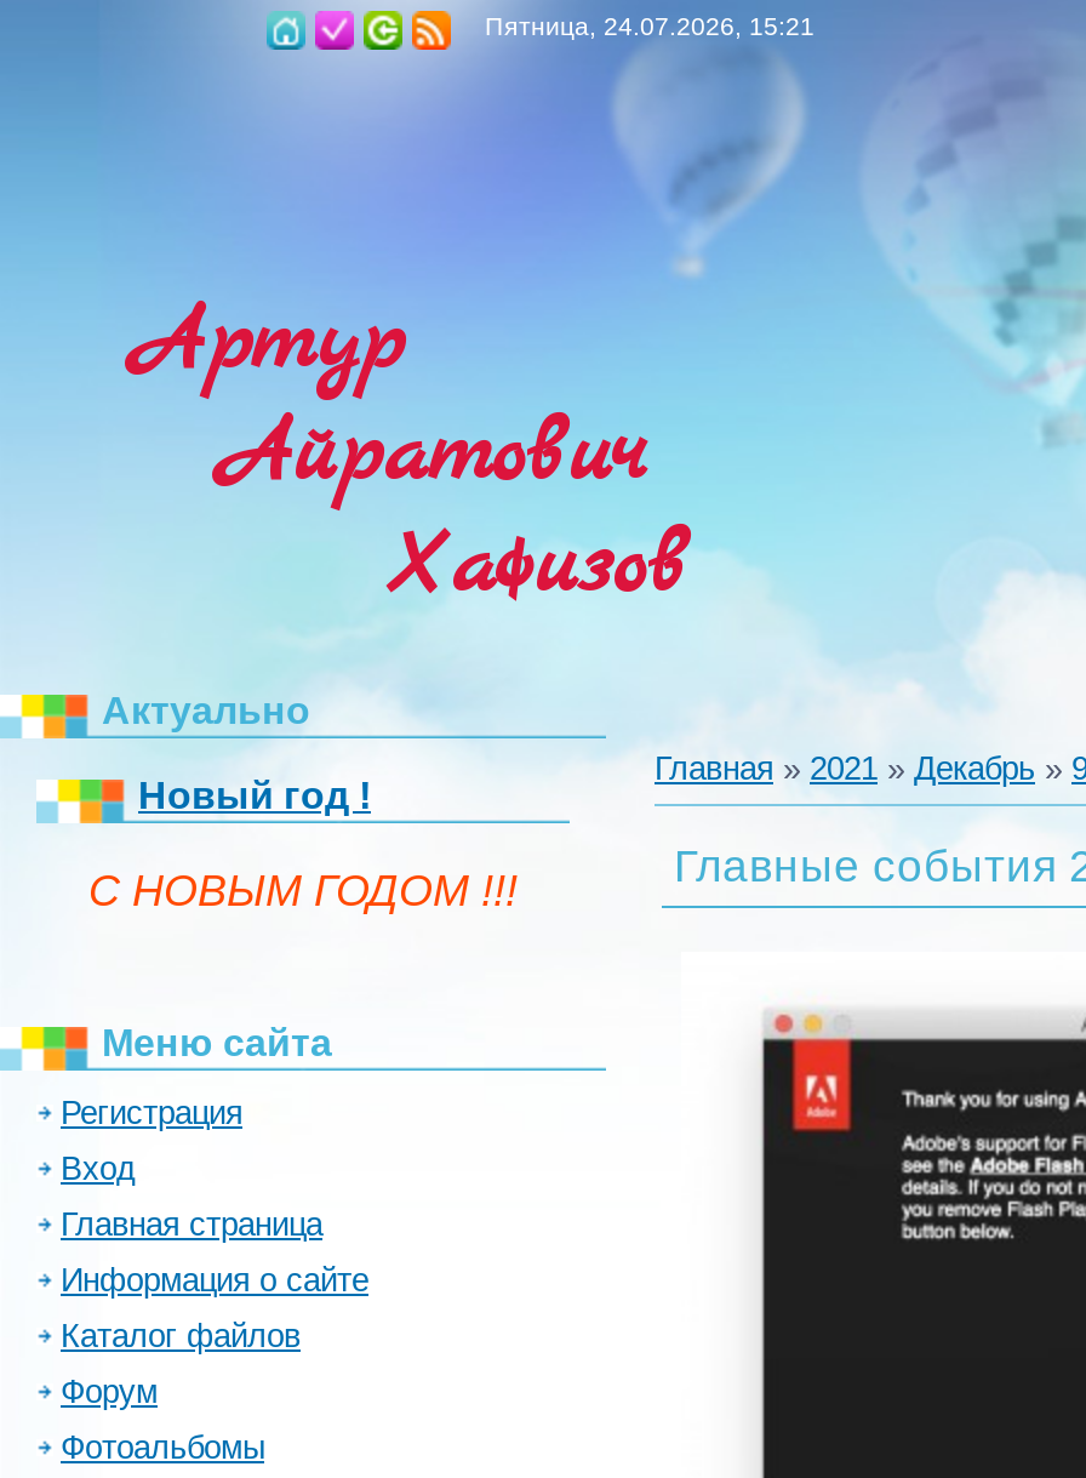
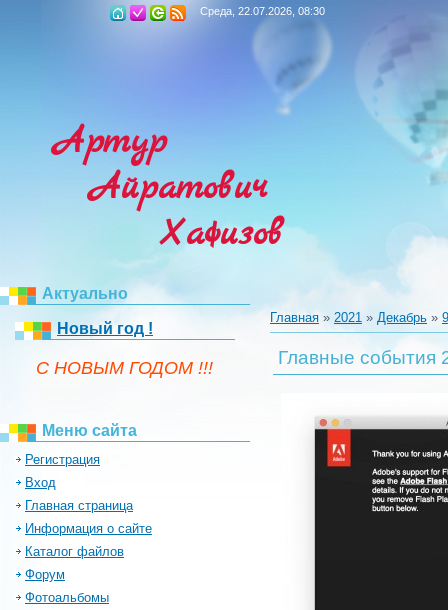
- Пятница, 24.07.2026, 15:21
+ Среда, 22.07.2026, 08:30
